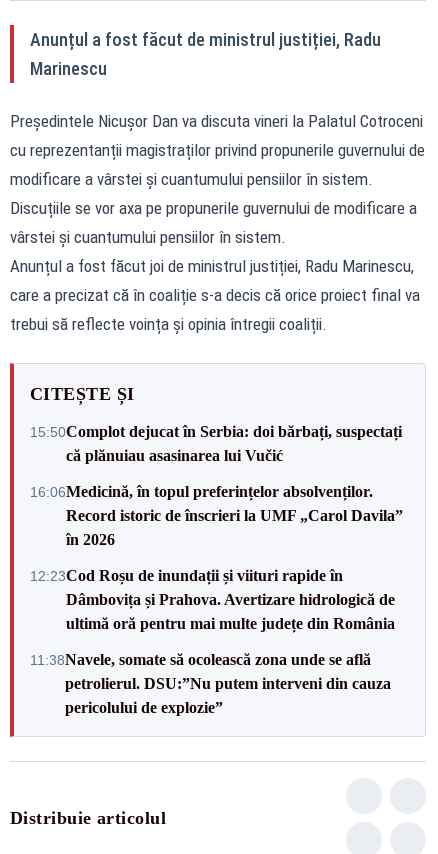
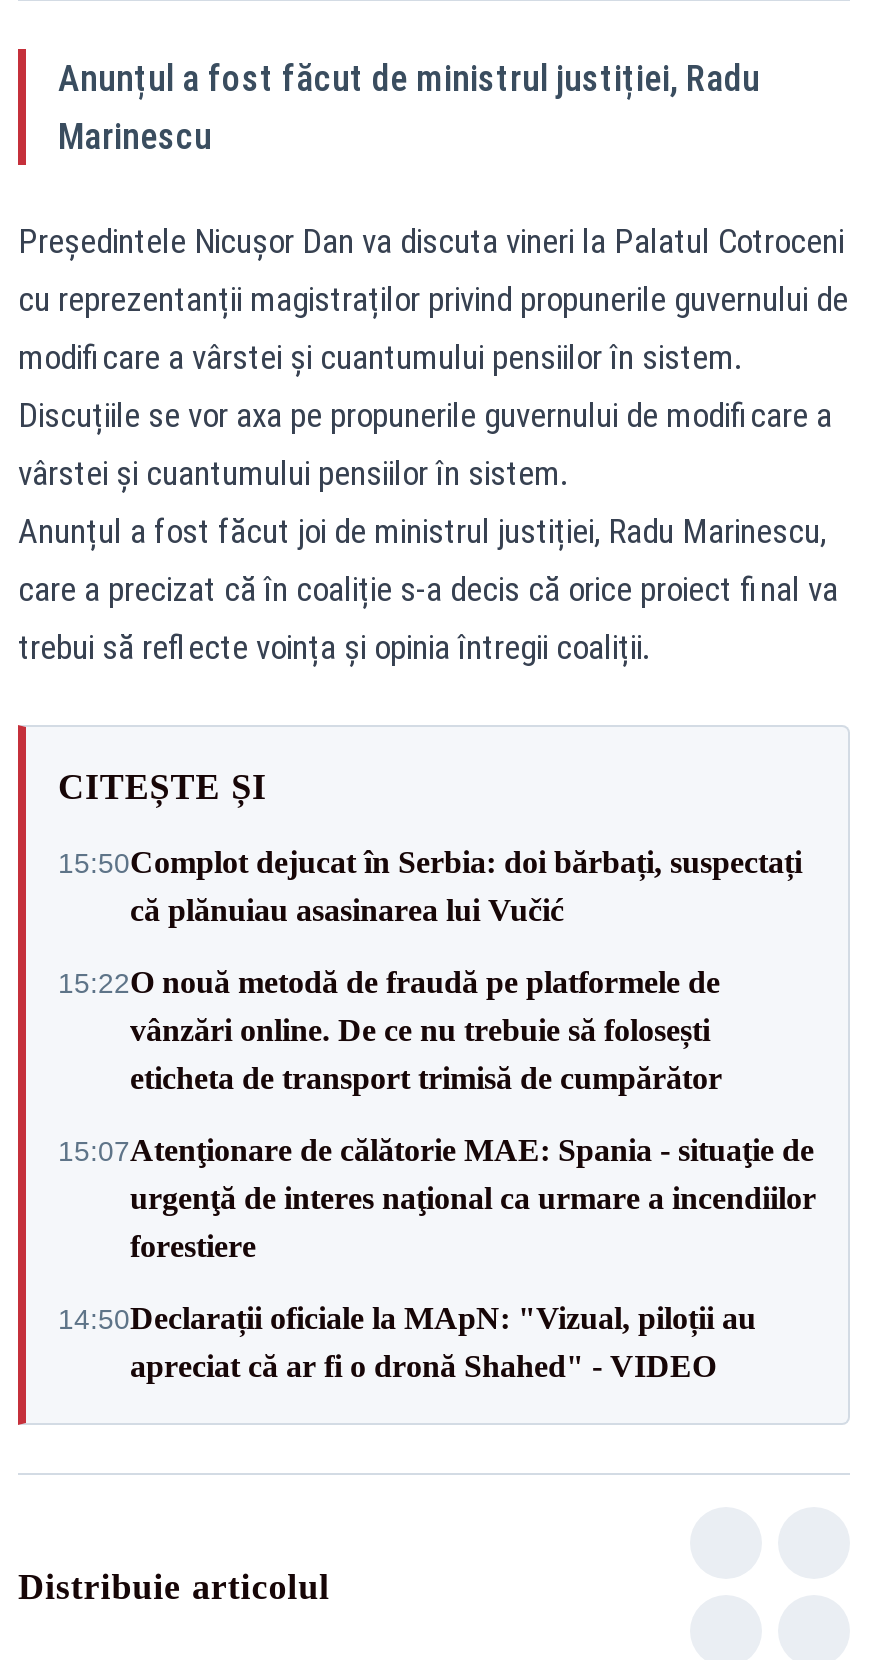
- 16:06Medicină, în topul preferințelor absolvenților.
- Record istoric de înscrieri la UMF „Carol Davila”
- în 2026
+ 15:22O nouă metodă de fraudă pe platformele de
+ vânzări online. De ce nu trebuie să folosești
+ eticheta de transport trimisă de cumpărător

- 12:23Cod Roșu de inundații și viituri rapide în
- Dâmbovița și Prahova. Avertizare hidrologică de
- ultimă oră pentru mai multe județe din România
+ 15:07Atenţionare de călătorie MAE: Spania - situaţie de
+ urgenţă de interes naţional ca urmare a incendiilor
+ forestiere

- 11:38Navele, somate să ocolească zona unde se află
- petrolierul. DSU:”Nu putem interveni din cauza
- pericolului de explozie”
+ 14:50Declarații oficiale la MApN: "Vizual, piloții au
+ apreciat că ar fi o dronă Shahed" - VIDEO
